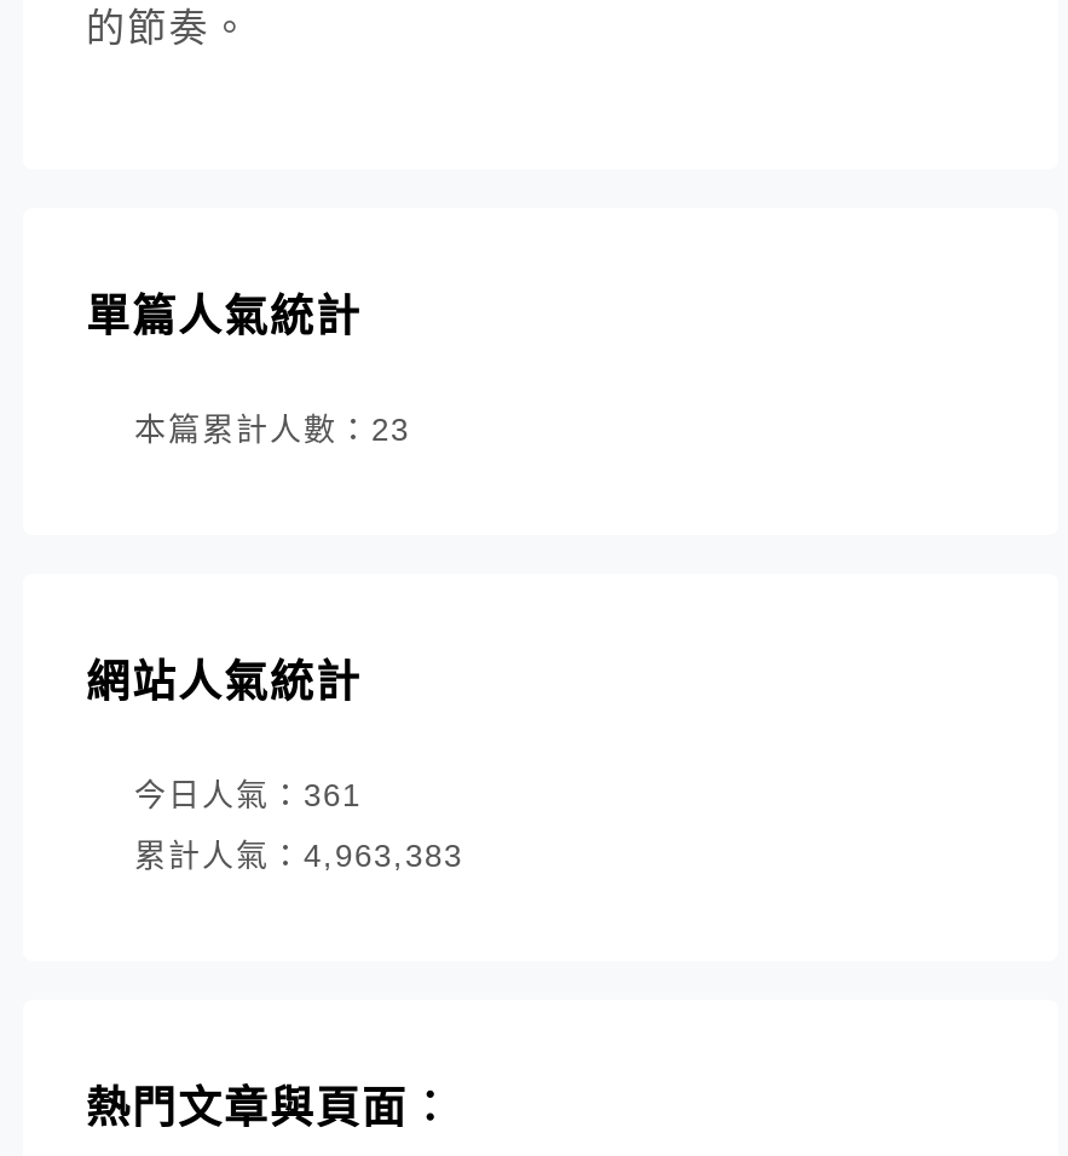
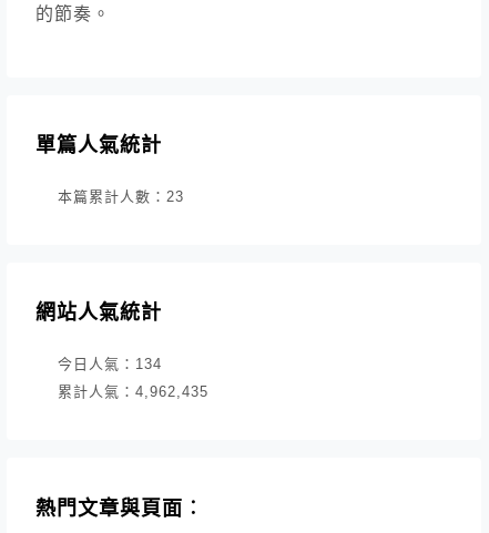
- 今日人氣：361
+ 今日人氣：134

- 累計人氣：4,963,383
+ 累計人氣：4,962,435
